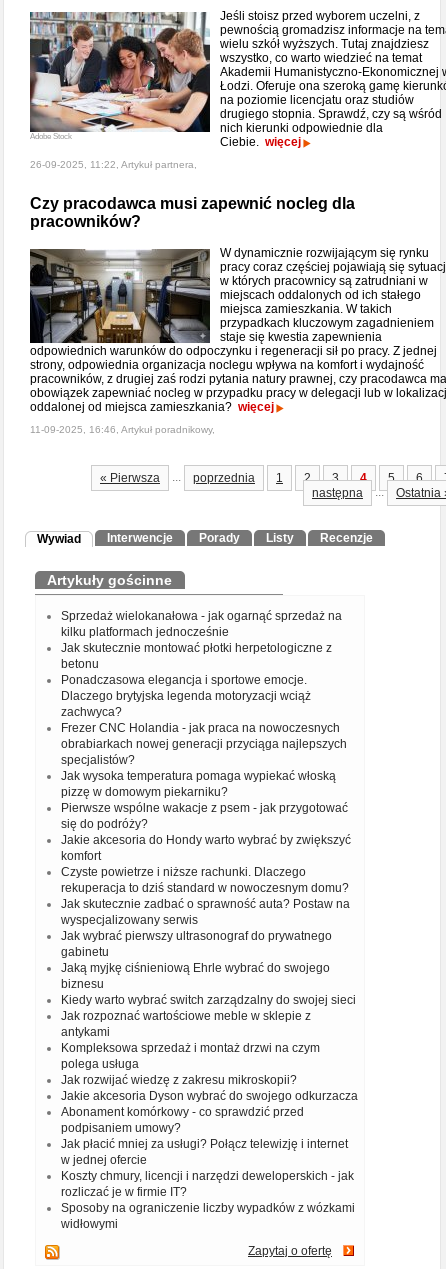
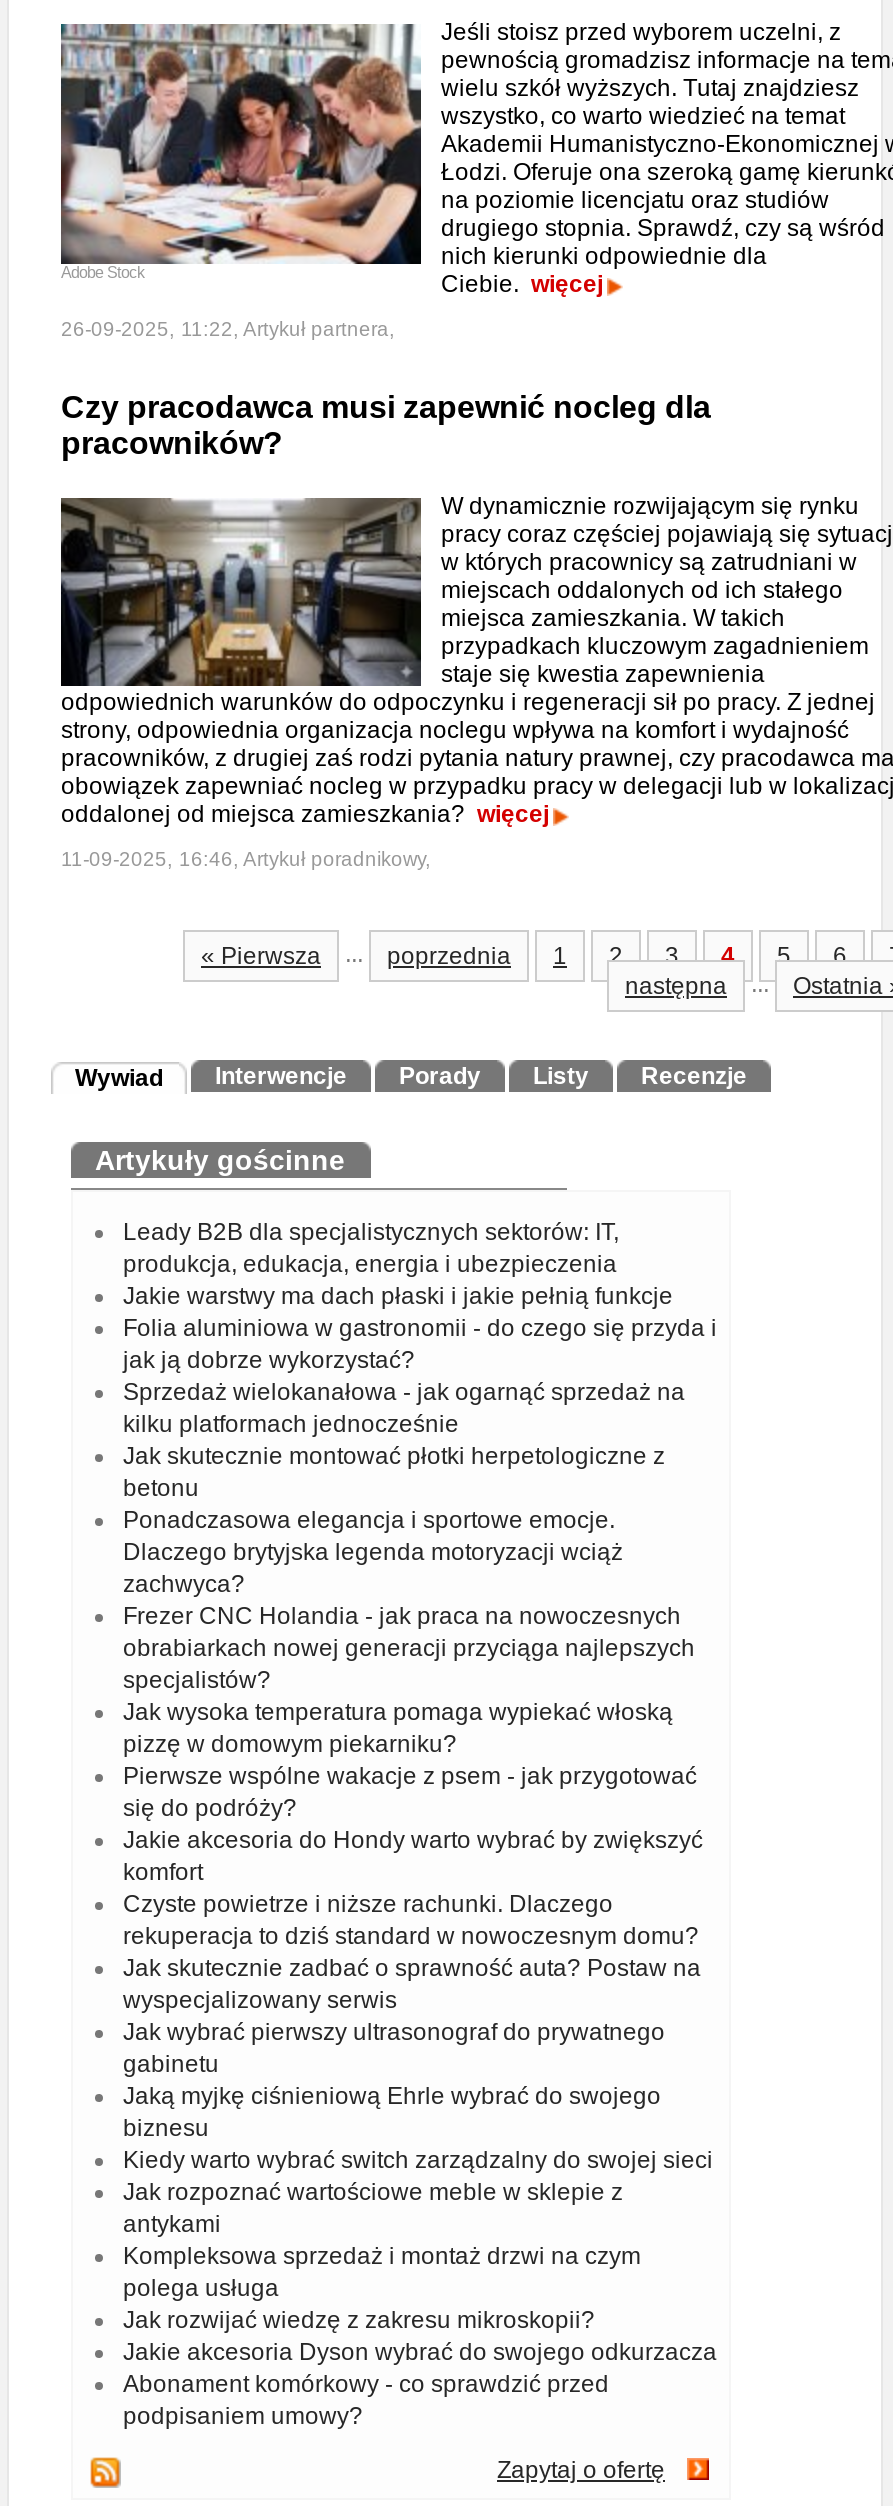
+ Leady B2B dla specjalistycznych sektorów: IT,
+ produkcja, edukacja, energia i ubezpieczenia
+ Jakie warstwy ma dach płaski i jakie pełnią funkcje
+ Folia aluminiowa w gastronomii - do czego się przyda i
+ jak ją dobrze wykorzystać?

moved down: Sprzedaż wielokanałowa - jak ogarnąć sprzedaż na | kilku platformach jednocześnie | Jak skutecznie montować płotki herpetologiczne z | ... | Abonament komórkowy - co sprawdzić przed | podpisaniem umowy?

- Jak płacić mniej za usługi? Połącz telewizję i internet
- w jednej ofercie
- Koszty chmury, licencji i narzędzi deweloperskich - jak
- rozliczać je w firmie IT?
- Sposoby na ograniczenie liczby wypadków z wózkami
- widłowymi
